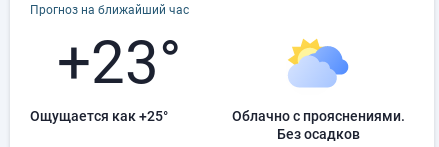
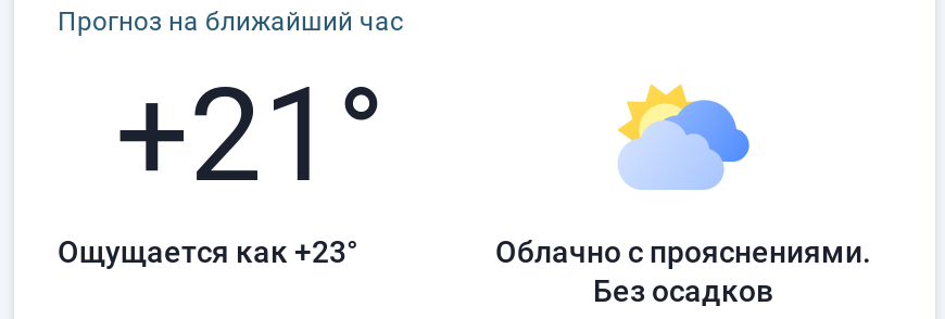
- +23°
+ +21°

- Ощущается как +25°
+ Ощущается как +23°
